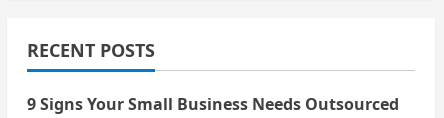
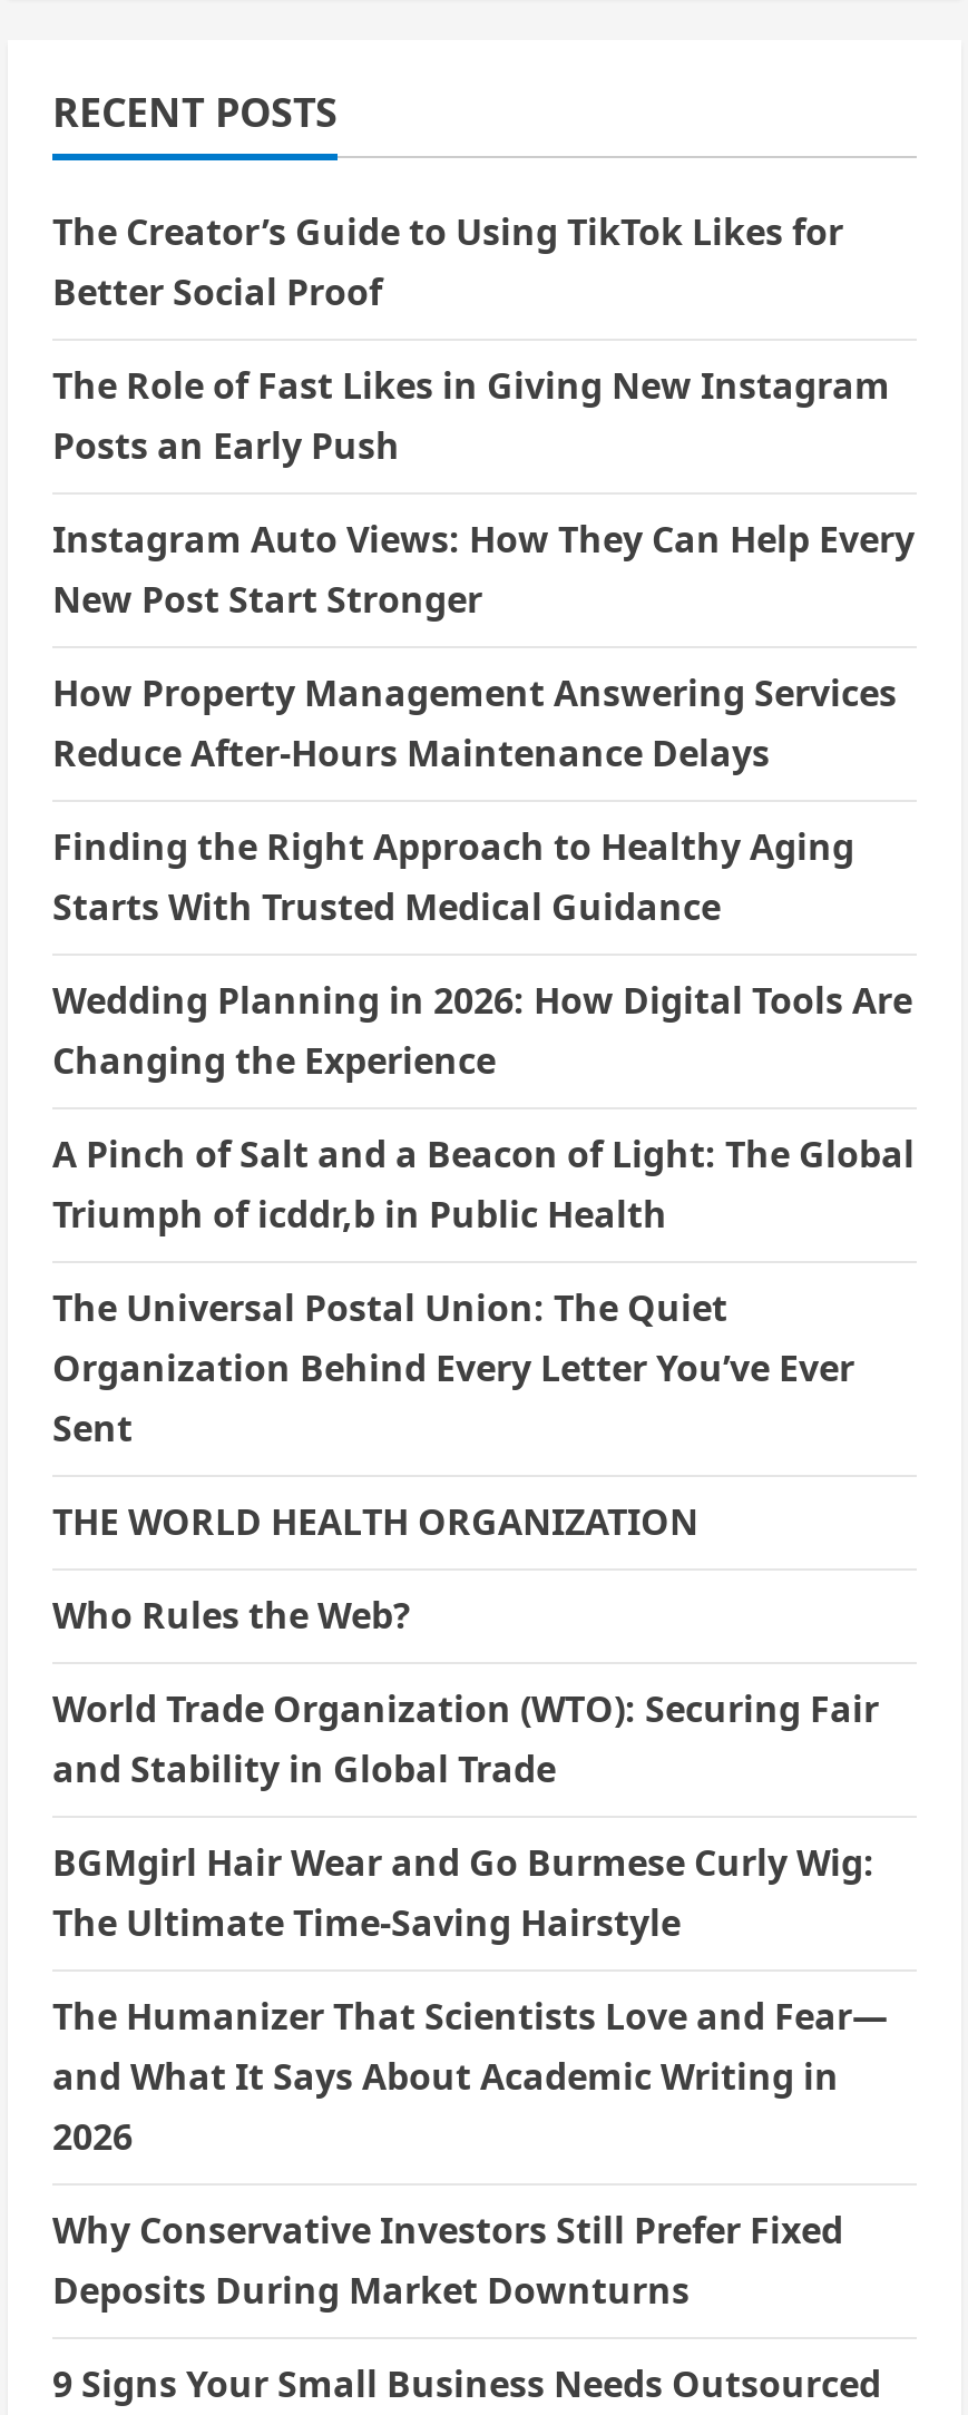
+ The Creator’s Guide to Using TikTok Likes for
+ Better Social Proof
+ The Role of Fast Likes in Giving New Instagram
+ Posts an Early Push
+ Instagram Auto Views: How They Can Help Every
+ New Post Start Stronger
+ How Property Management Answering Services
+ Reduce After-Hours Maintenance Delays
+ Finding the Right Approach to Healthy Aging
+ Starts With Trusted Medical Guidance
+ Wedding Planning in 2026: How Digital Tools Are
+ Changing the Experience
+ A Pinch of Salt and a Beacon of Light: The Global
+ Triumph of icddr,b in Public Health
+ The Universal Postal Union: The Quiet
+ Organization Behind Every Letter You’ve Ever
+ Sent
+ THE WORLD HEALTH ORGANIZATION
+ Who Rules the Web?
+ World Trade Organization (WTO): Securing Fair
+ and Stability in Global Trade
+ BGMgirl Hair Wear and Go Burmese Curly Wig:
+ The Ultimate Time-Saving Hairstyle
+ The Humanizer That Scientists Love and Fear—
+ and What It Says About Academic Writing in
+ 2026
+ Why Conservative Investors Still Prefer Fixed
+ Deposits During Market Downturns
